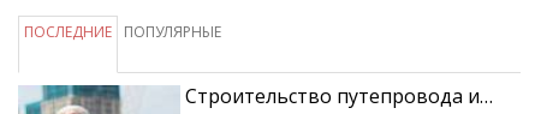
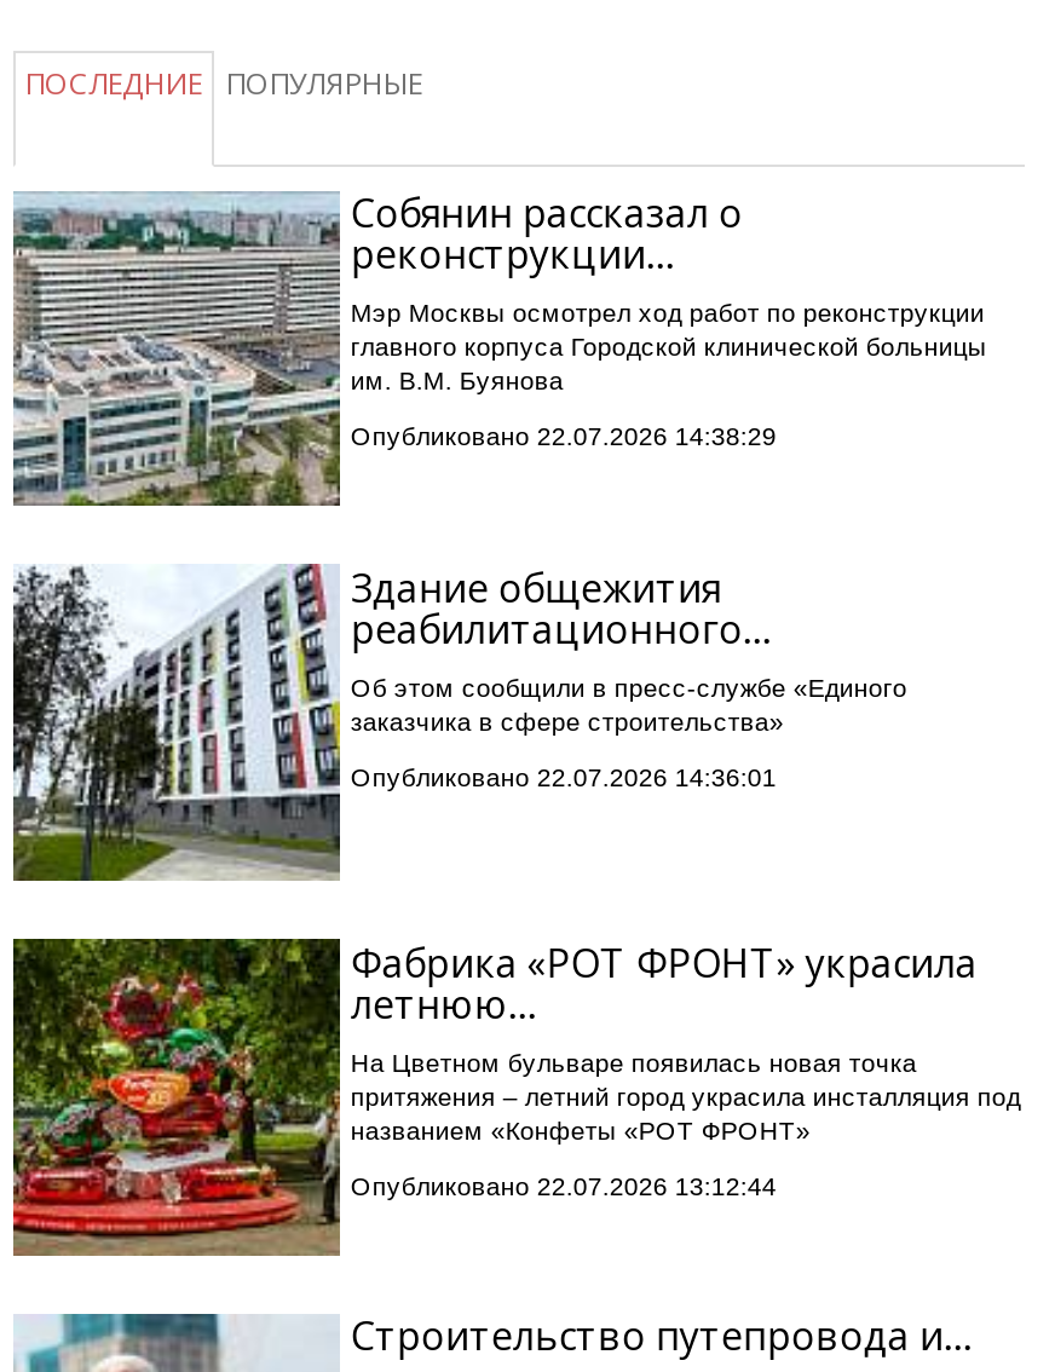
+ [image]
+ Фабрика «РОТ ФРОНТ» украсила
+ летнюю…
+ На Цветном бульваре появилась новая точка
+ притяжения – летний город украсила инсталляция под
+ названием «Конфеты «РОТ ФРОНТ»
+ Опубликовано 22.07.2026 13:12:44

+ [image]

+ [image]
+ Собянин рассказал о
+ реконструкции…
+ Мэр Москвы осмотрел ход работ по реконструкции
+ главного корпуса Городской клинической больницы
+ им. В.М. Буянова
+ Опубликовано 22.07.2026 14:38:29
+ Здание общежития
+ реабилитационного…
+ Об этом сообщили в пресс-службе «Единого
+ заказчика в сфере строительства»
+ Опубликовано 22.07.2026 14:36:01
